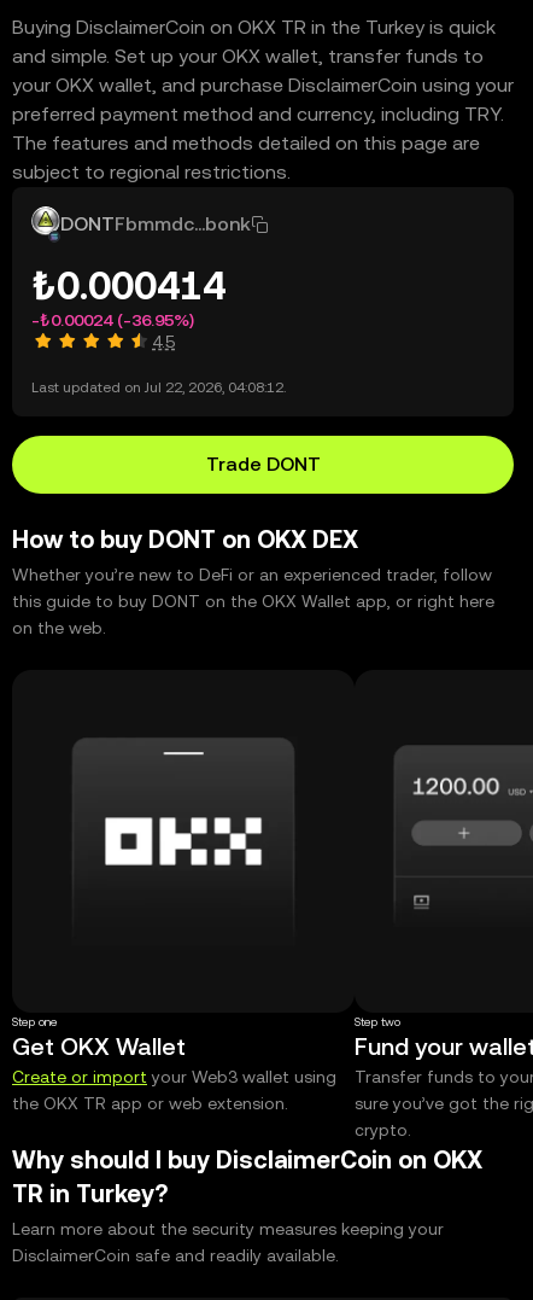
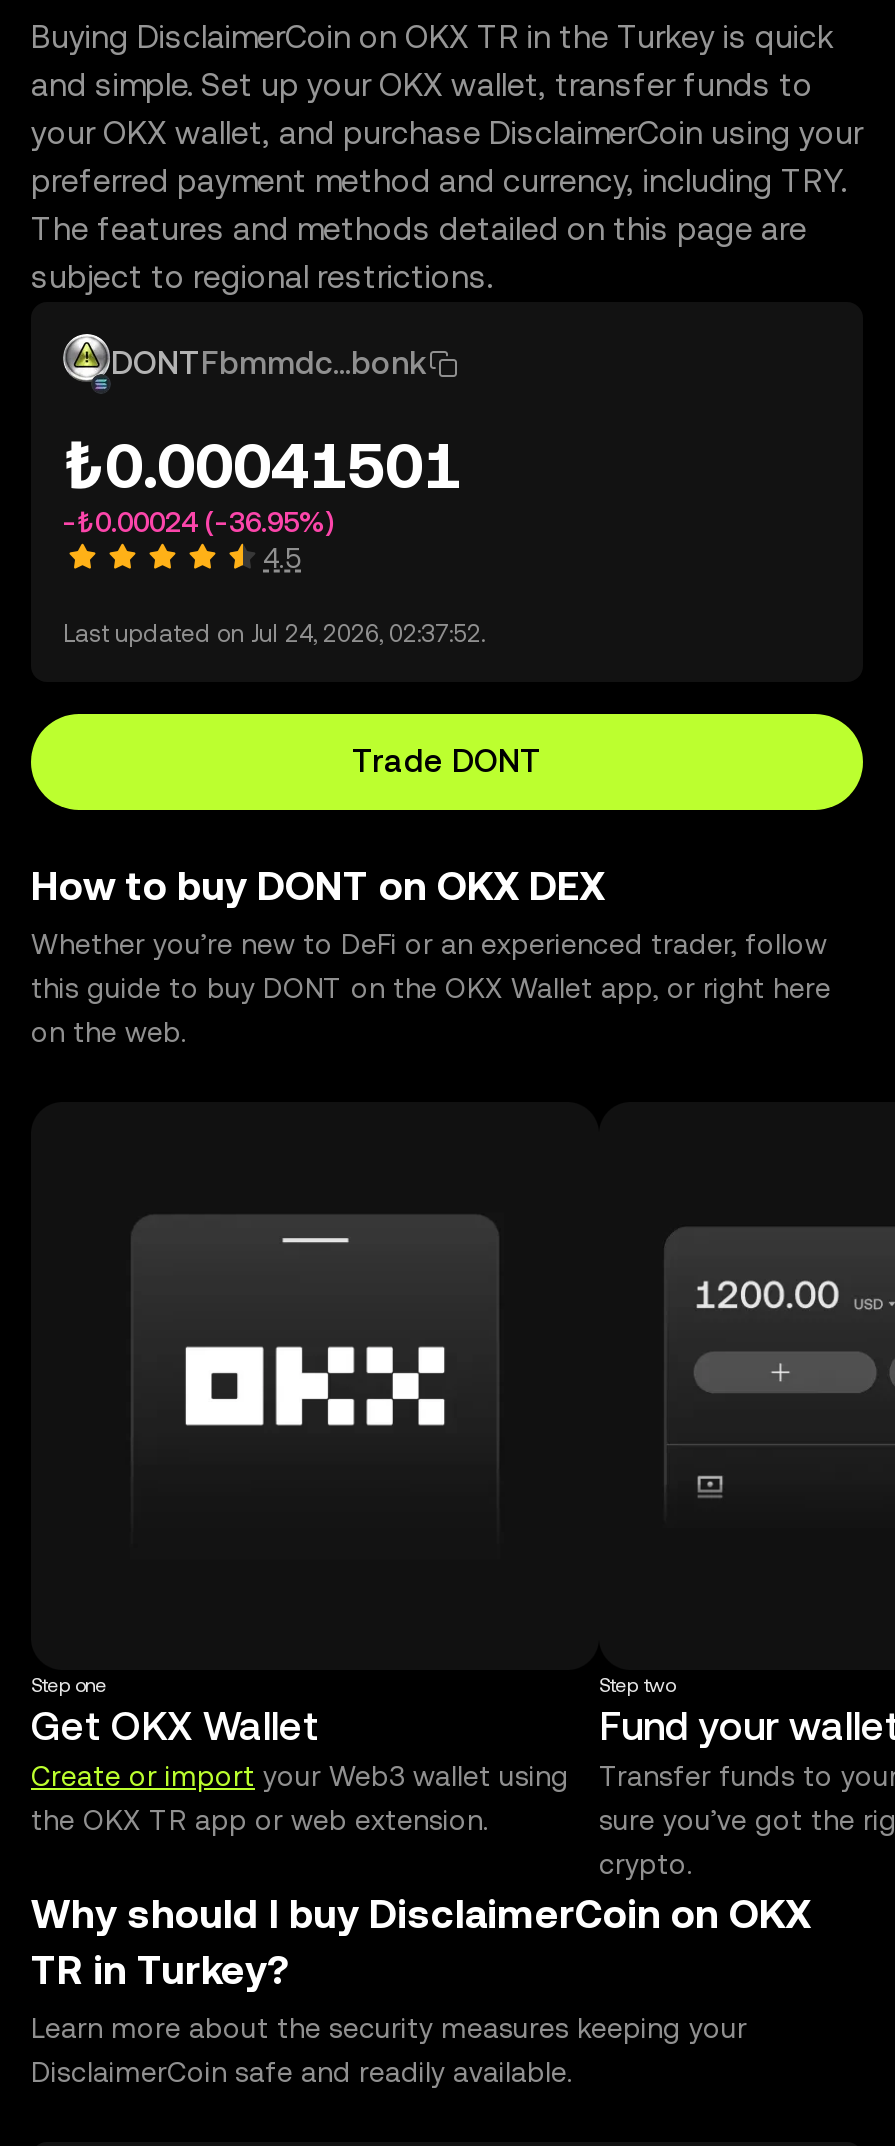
- ₺0.000414
+ ₺0.00041501

- Last updated on Jul 22, 2026, 04:08:12.
+ Last updated on Jul 24, 2026, 02:37:52.
